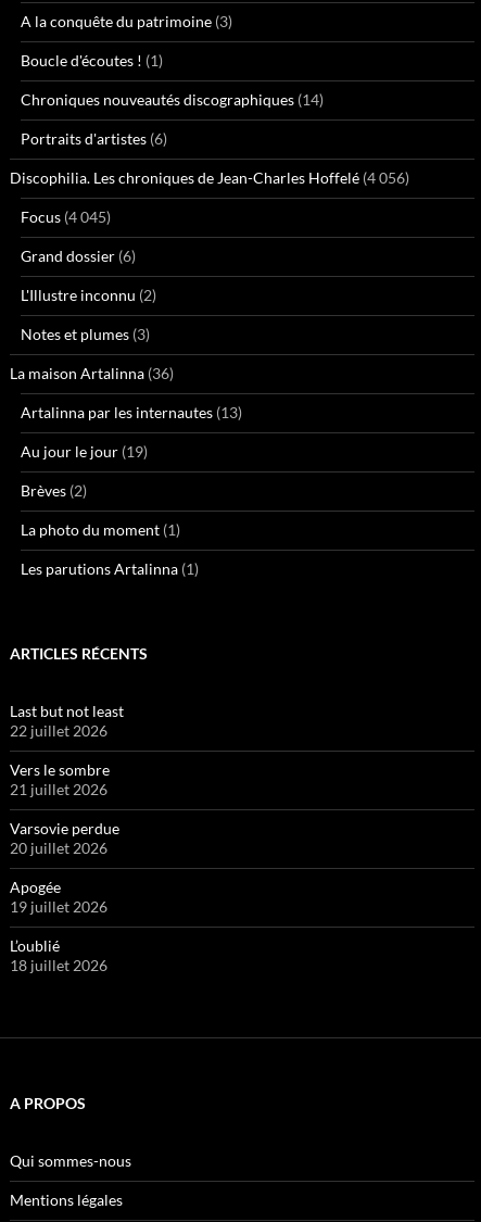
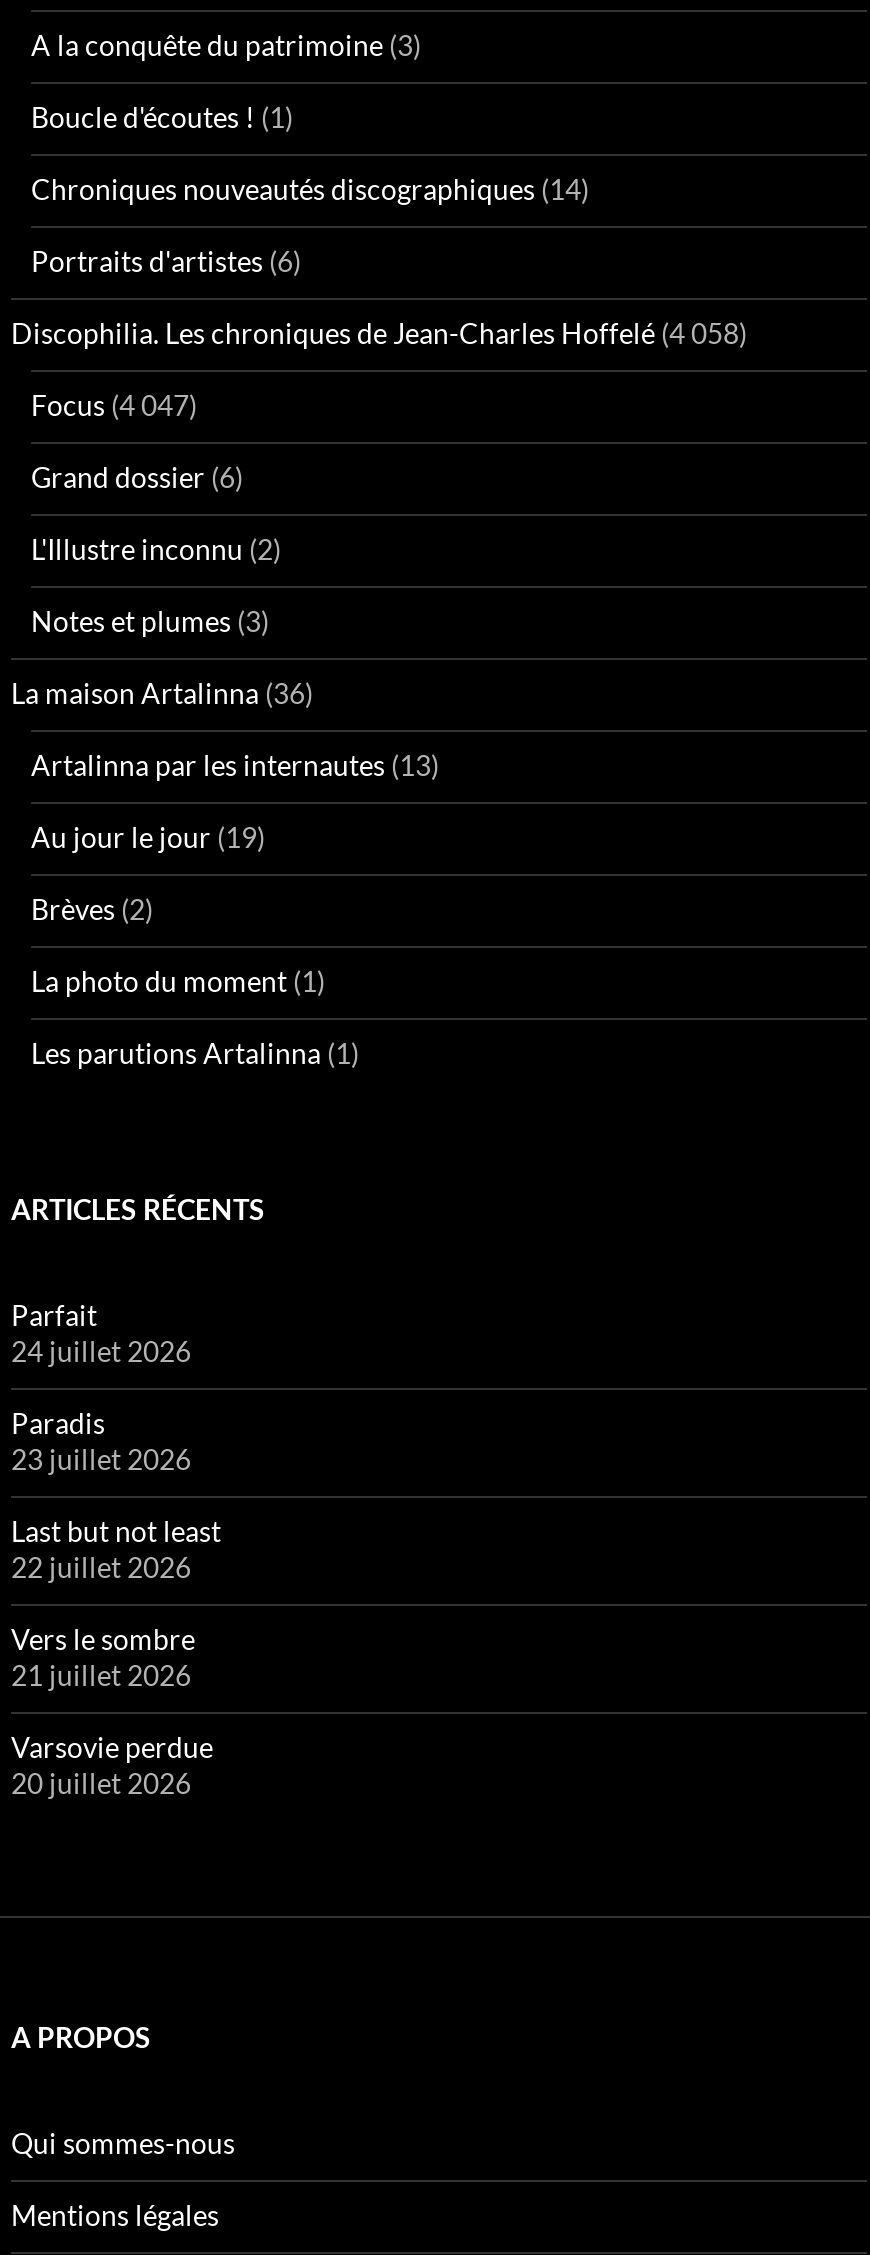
- Discophilia. Les chroniques de Jean-Charles Hoffelé (4 056)
+ Discophilia. Les chroniques de Jean-Charles Hoffelé (4 058)

- Focus (4 045)
+ Focus (4 047)

+ Parfait
+ 24 juillet 2026
+ Paradis
+ 23 juillet 2026

moved down: Last but not least | 22 juillet 2026 | Vers le sombre | 21 juillet 2026 | Varsovie perdue | 20 juillet 2026

- Apogée
- 19 juillet 2026
- L’oublié
- 18 juillet 2026
